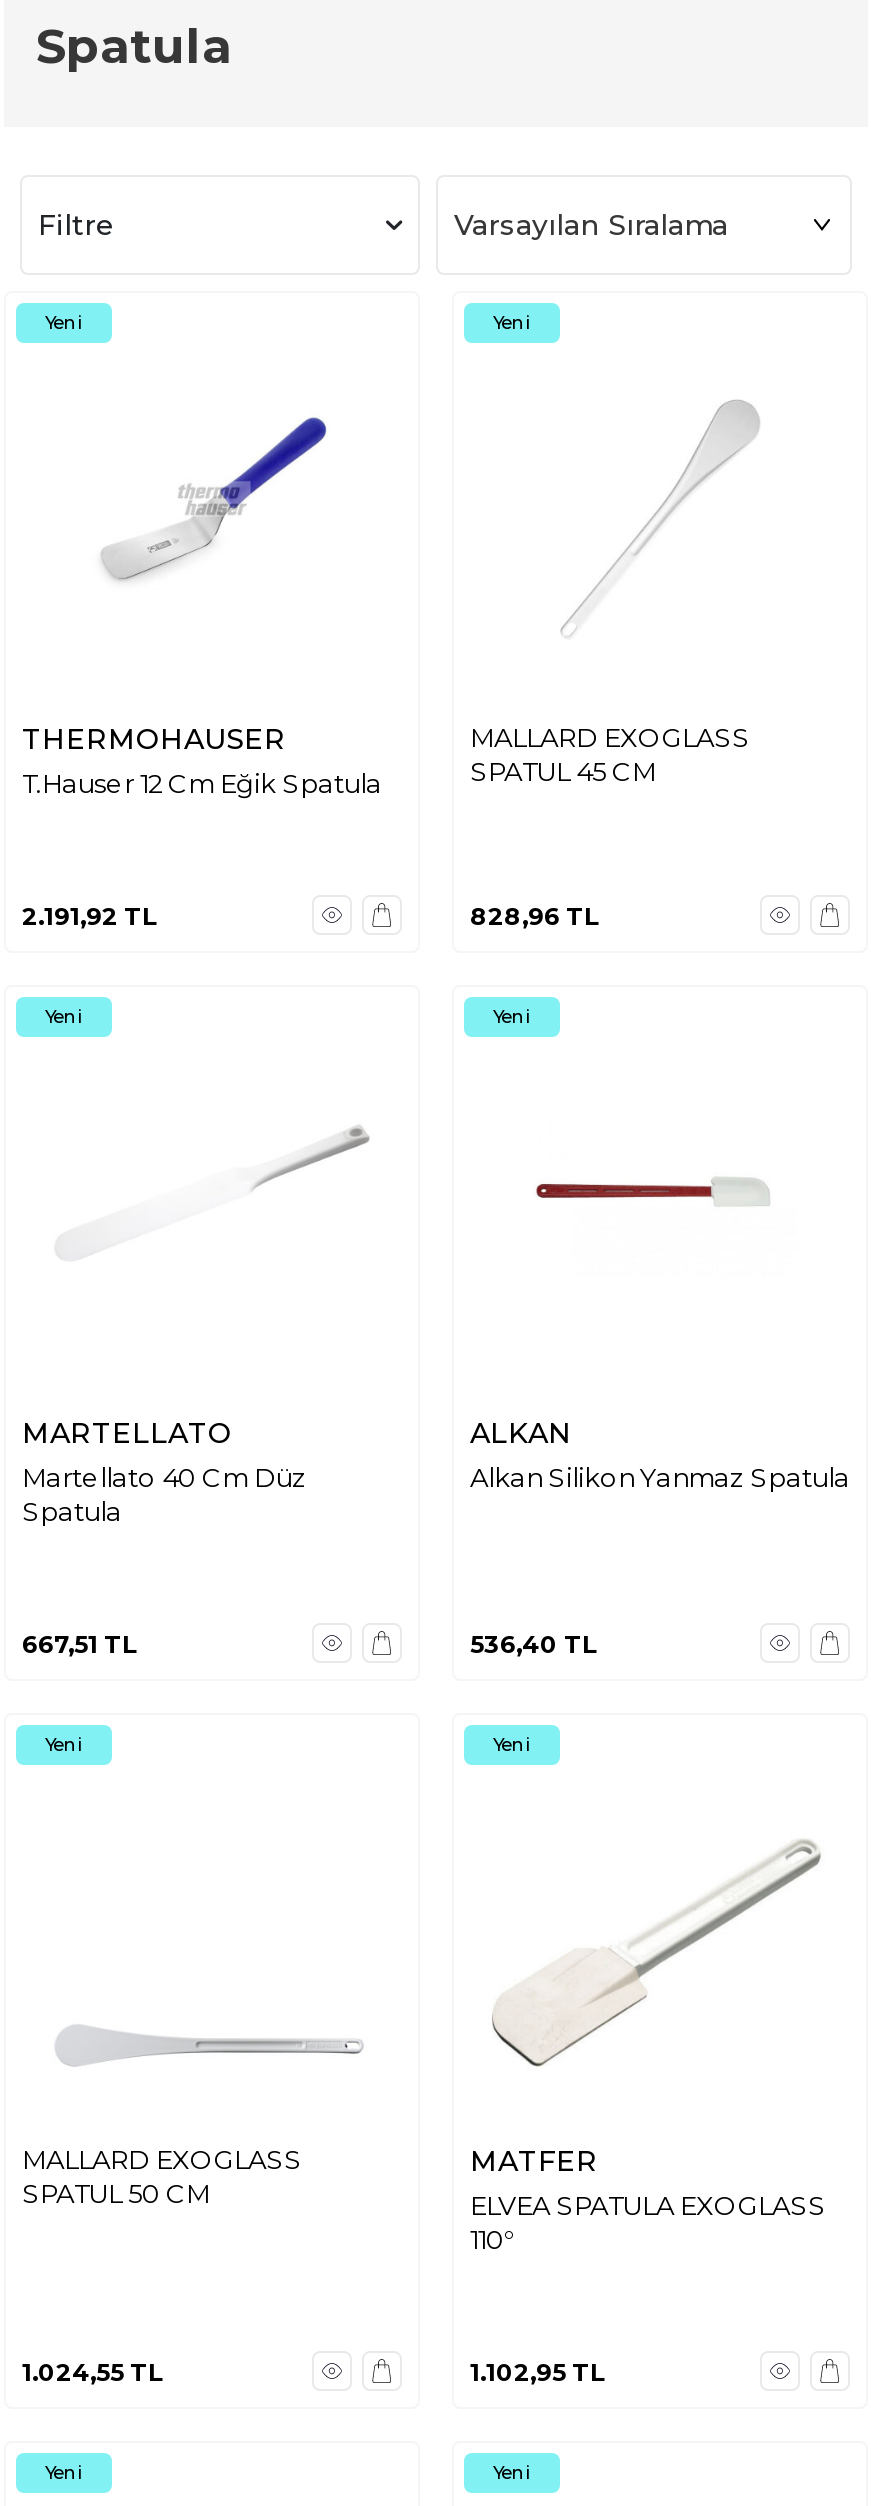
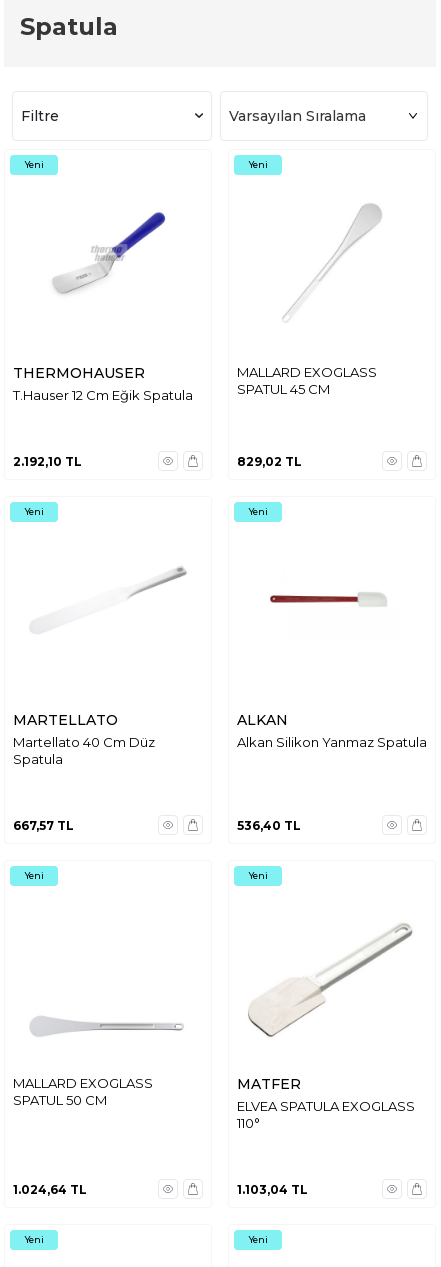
- 2.191,92 TL
+ 2.192,10 TL

- 828,96 TL
+ 829,02 TL

- 667,51 TL
+ 667,57 TL

- 1.024,55 TL
+ 1.024,64 TL

- 1.102,95 TL
+ 1.103,04 TL
